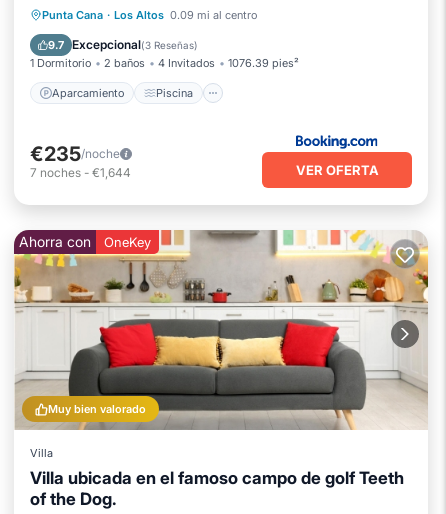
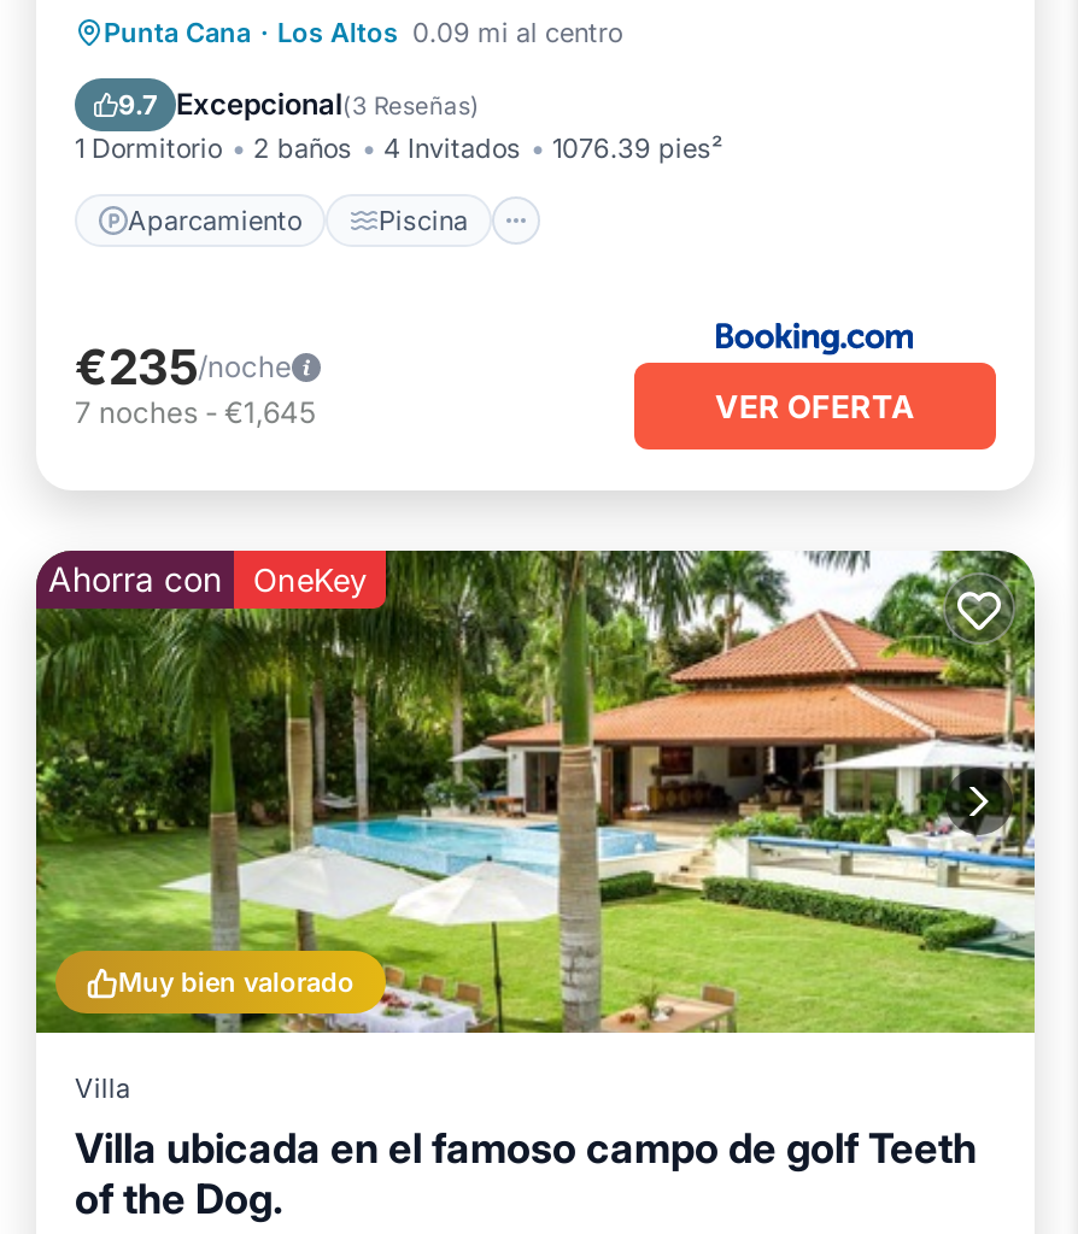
- 7 noches - €1,644
+ 7 noches - €1,645

- [image]
+ [image]
